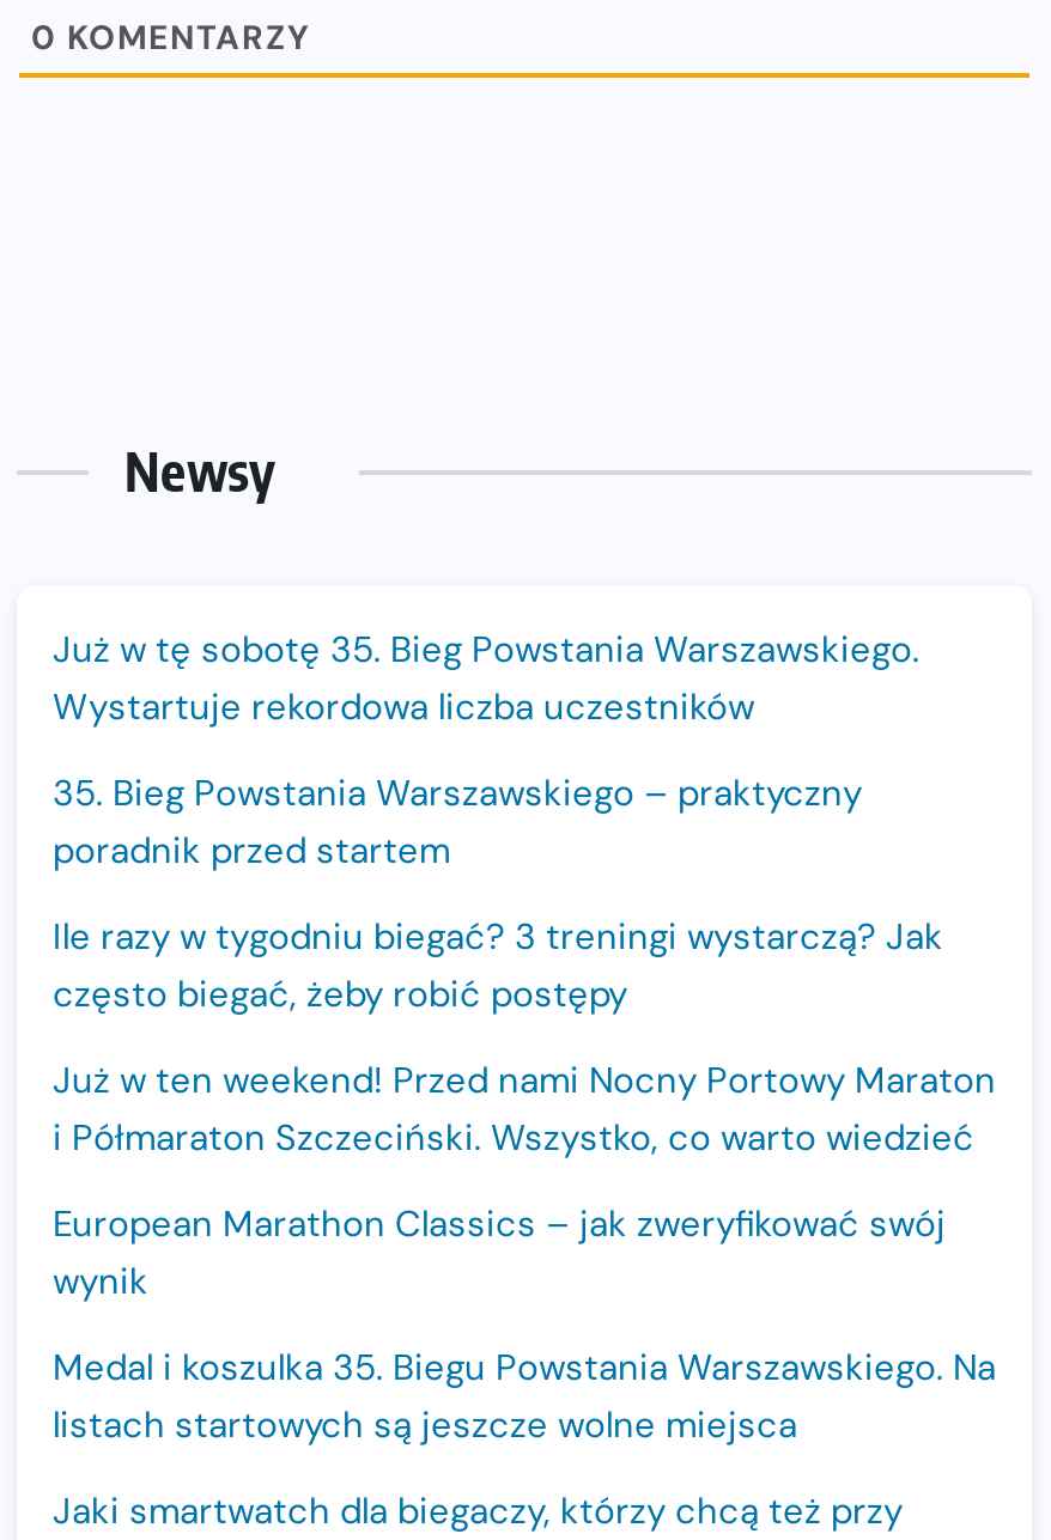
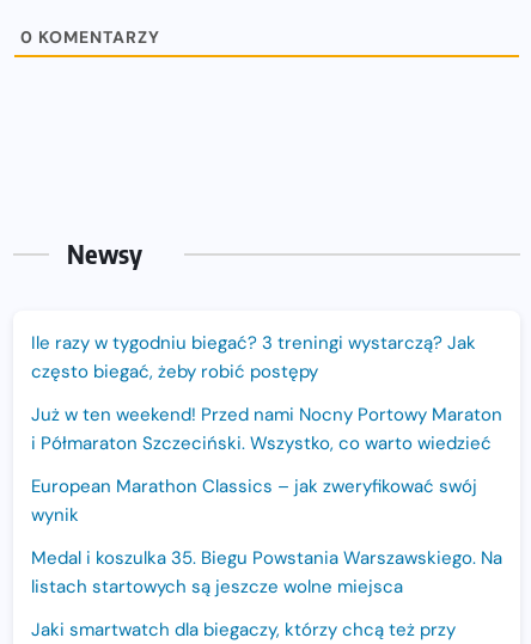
- Już w tę sobotę 35. Bieg Powstania Warszawskiego.
- Wystartuje rekordowa liczba uczestników
- 35. Bieg Powstania Warszawskiego – praktyczny
- poradnik przed startem
